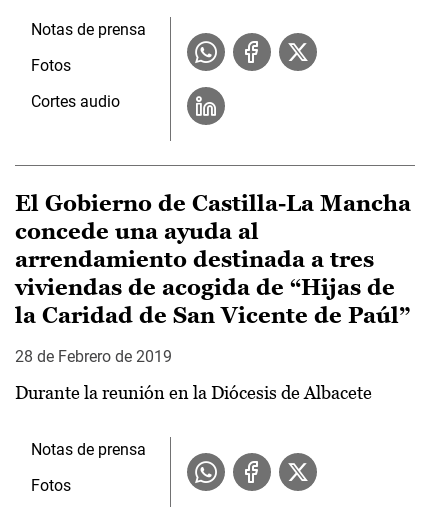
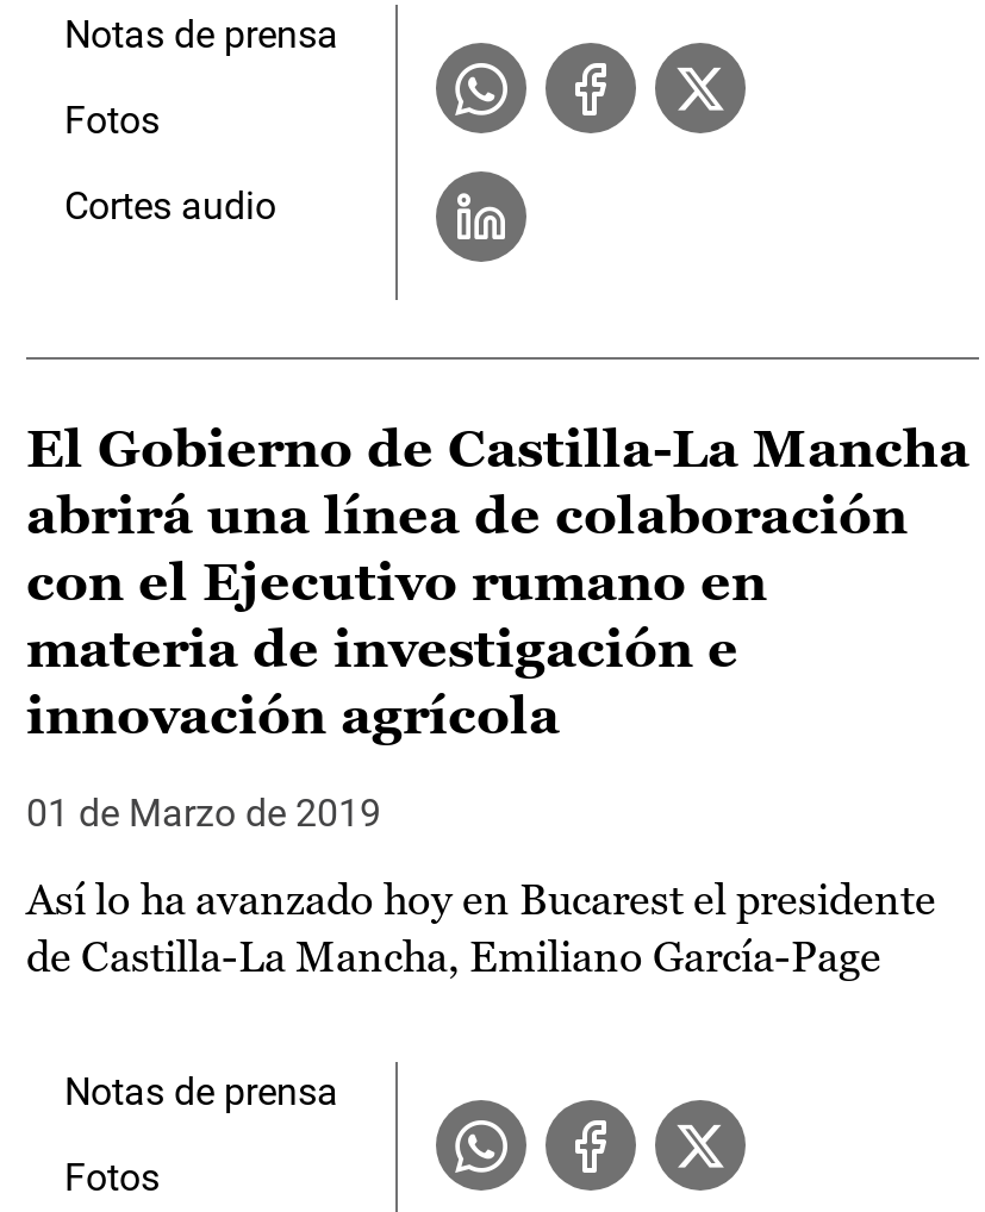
- concede una ayuda al
- arrendamiento destinada a tres
- viviendas de acogida de “Hijas de
- la Caridad de San Vicente de Paúl”
+ abrirá una línea de colaboración
+ con el Ejecutivo rumano en
+ materia de investigación e
+ innovación agrícola

- 28 de Febrero de 2019
+ 01 de Marzo de 2019

- Durante la reunión en la Diócesis de Albacete
+ Así lo ha avanzado hoy en Bucarest el presidente
+ de Castilla-La Mancha, Emiliano García-Page
